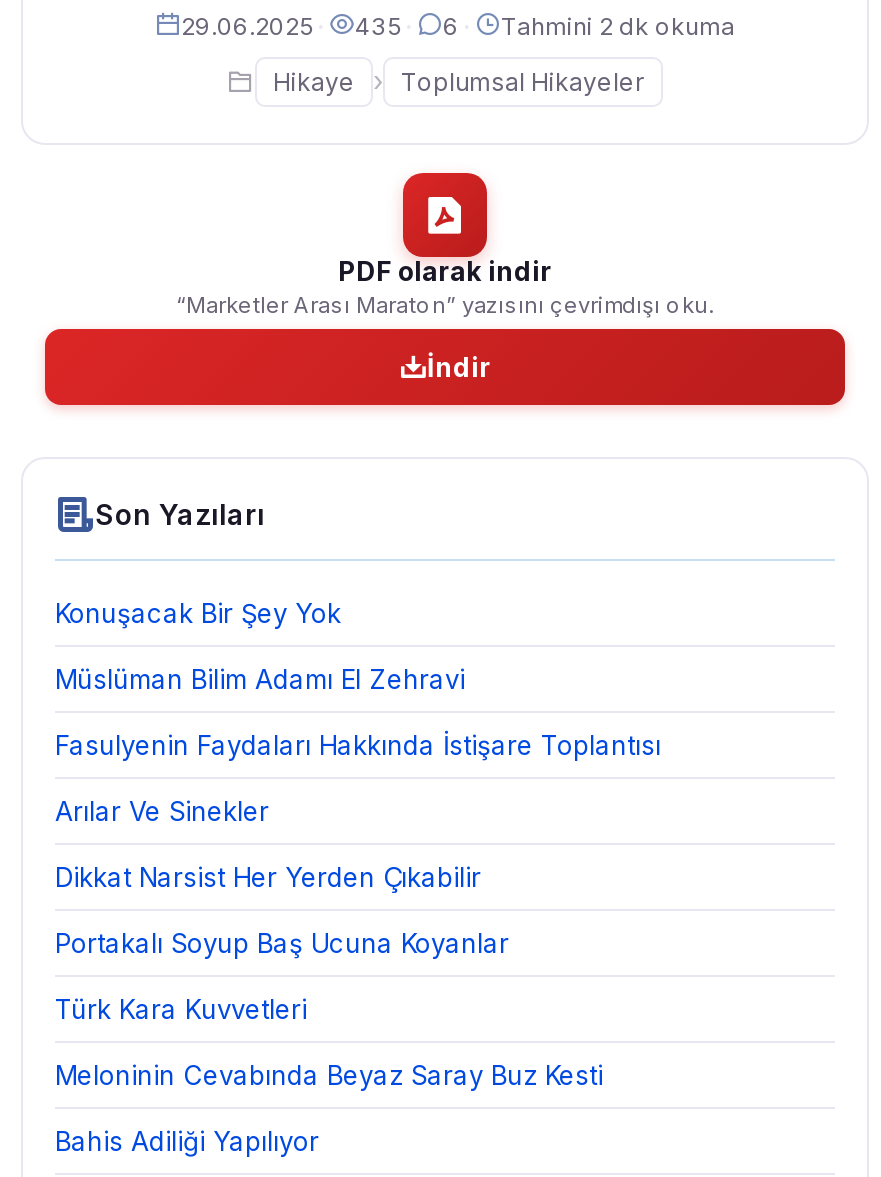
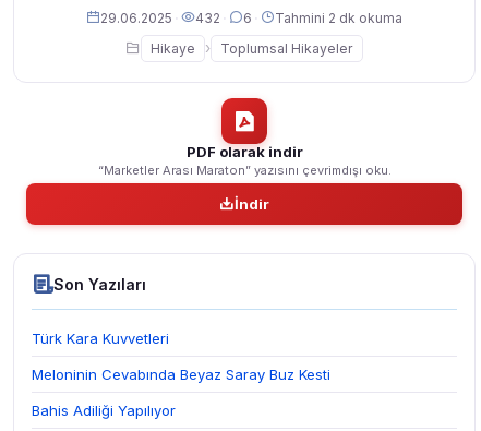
- 29.06.2025 · 435 · 6 · Tahmini 2 dk okuma
+ 29.06.2025 · 432 · 6 · Tahmini 2 dk okuma

- Konuşacak Bir Şey Yok
- Müslüman Bilim Adamı El Zehravi
- Fasulyenin Faydaları Hakkında İstişare Toplantısı
- Arılar Ve Sinekler
- Dikkat Narsist Her Yerden Çıkabilir
- Portakalı Soyup Baş Ucuna Koyanlar
